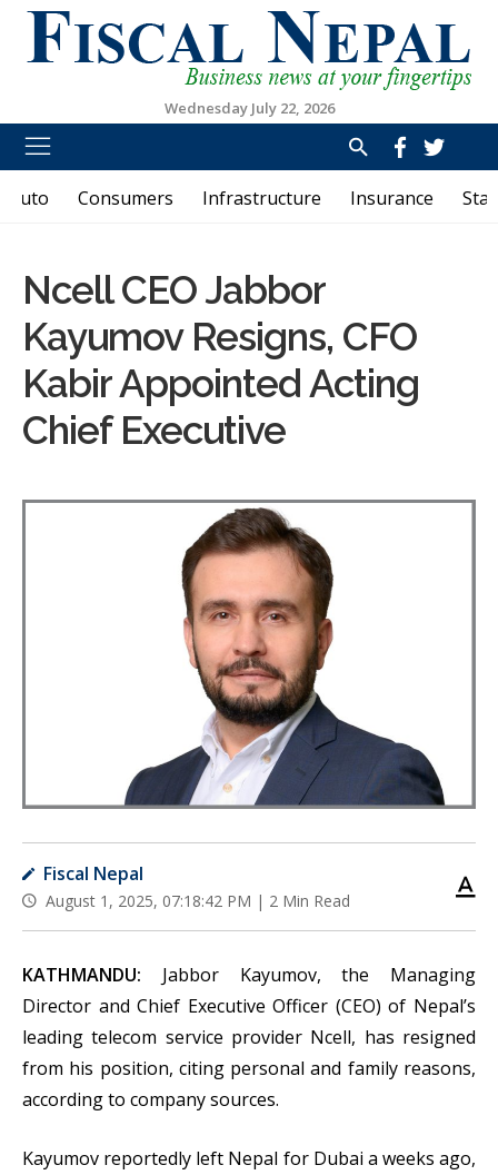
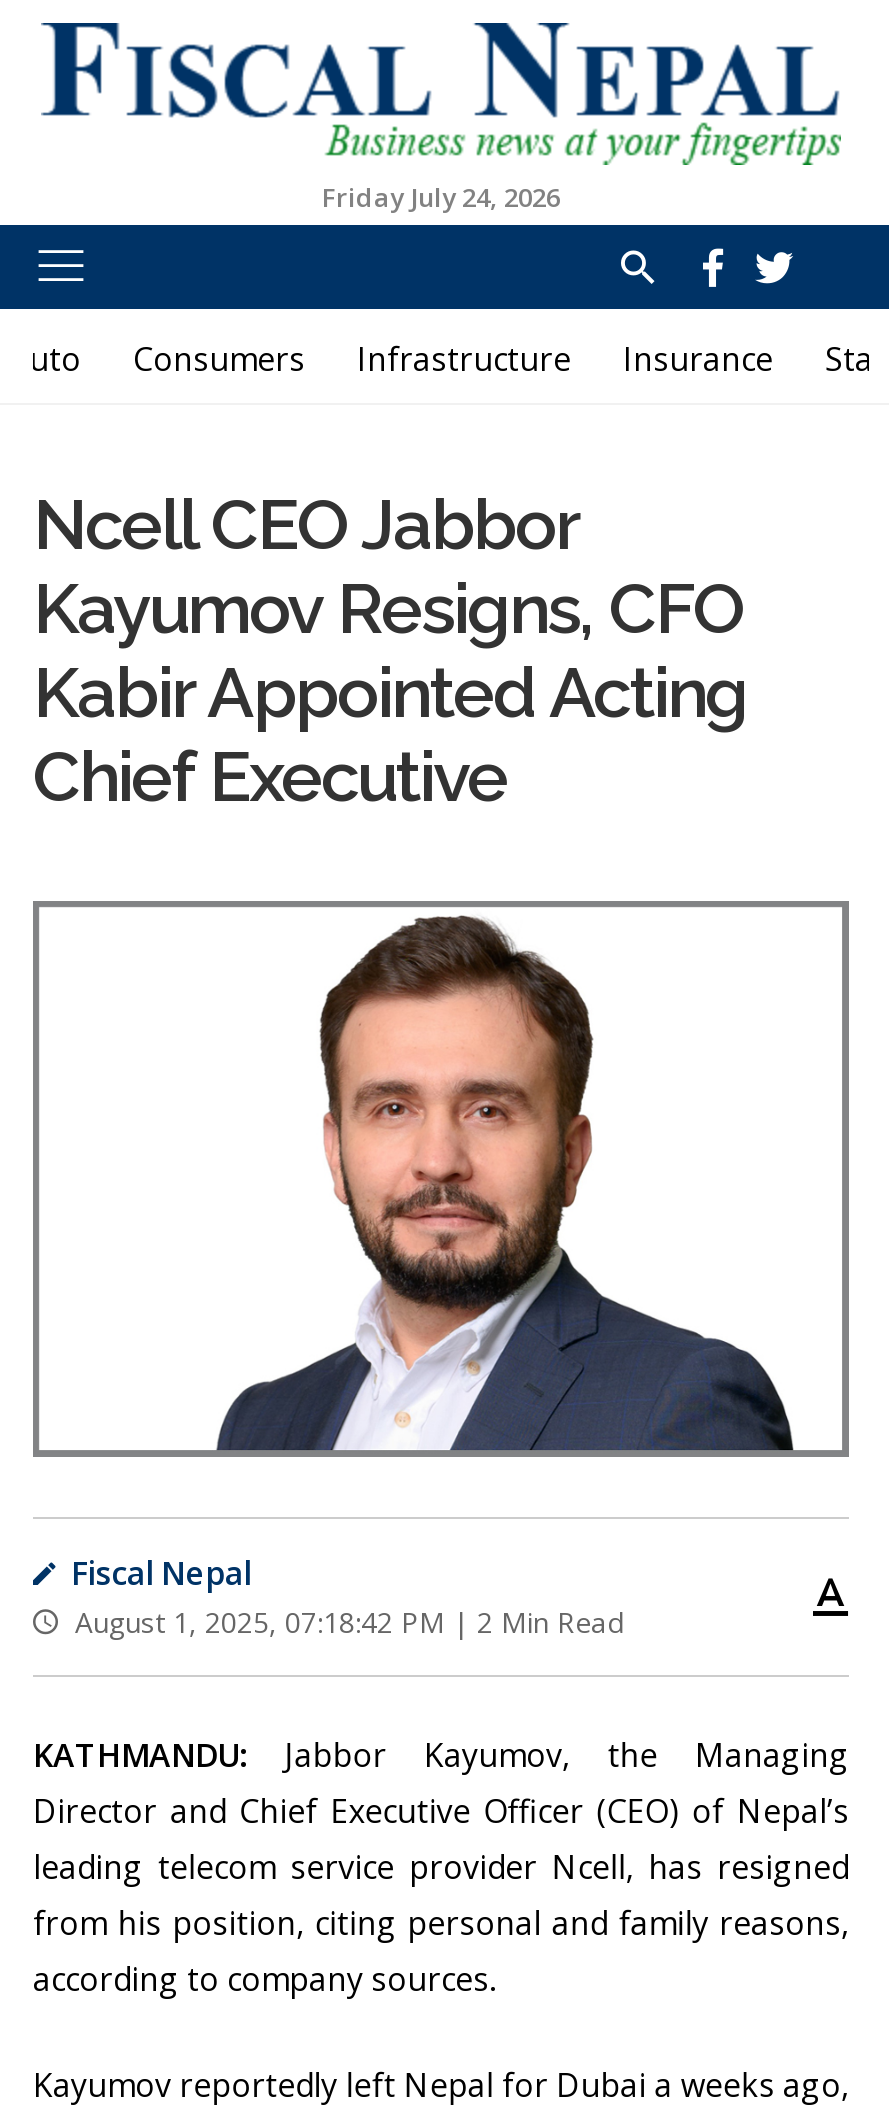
- Wednesday July 22, 2026
+ Friday July 24, 2026
